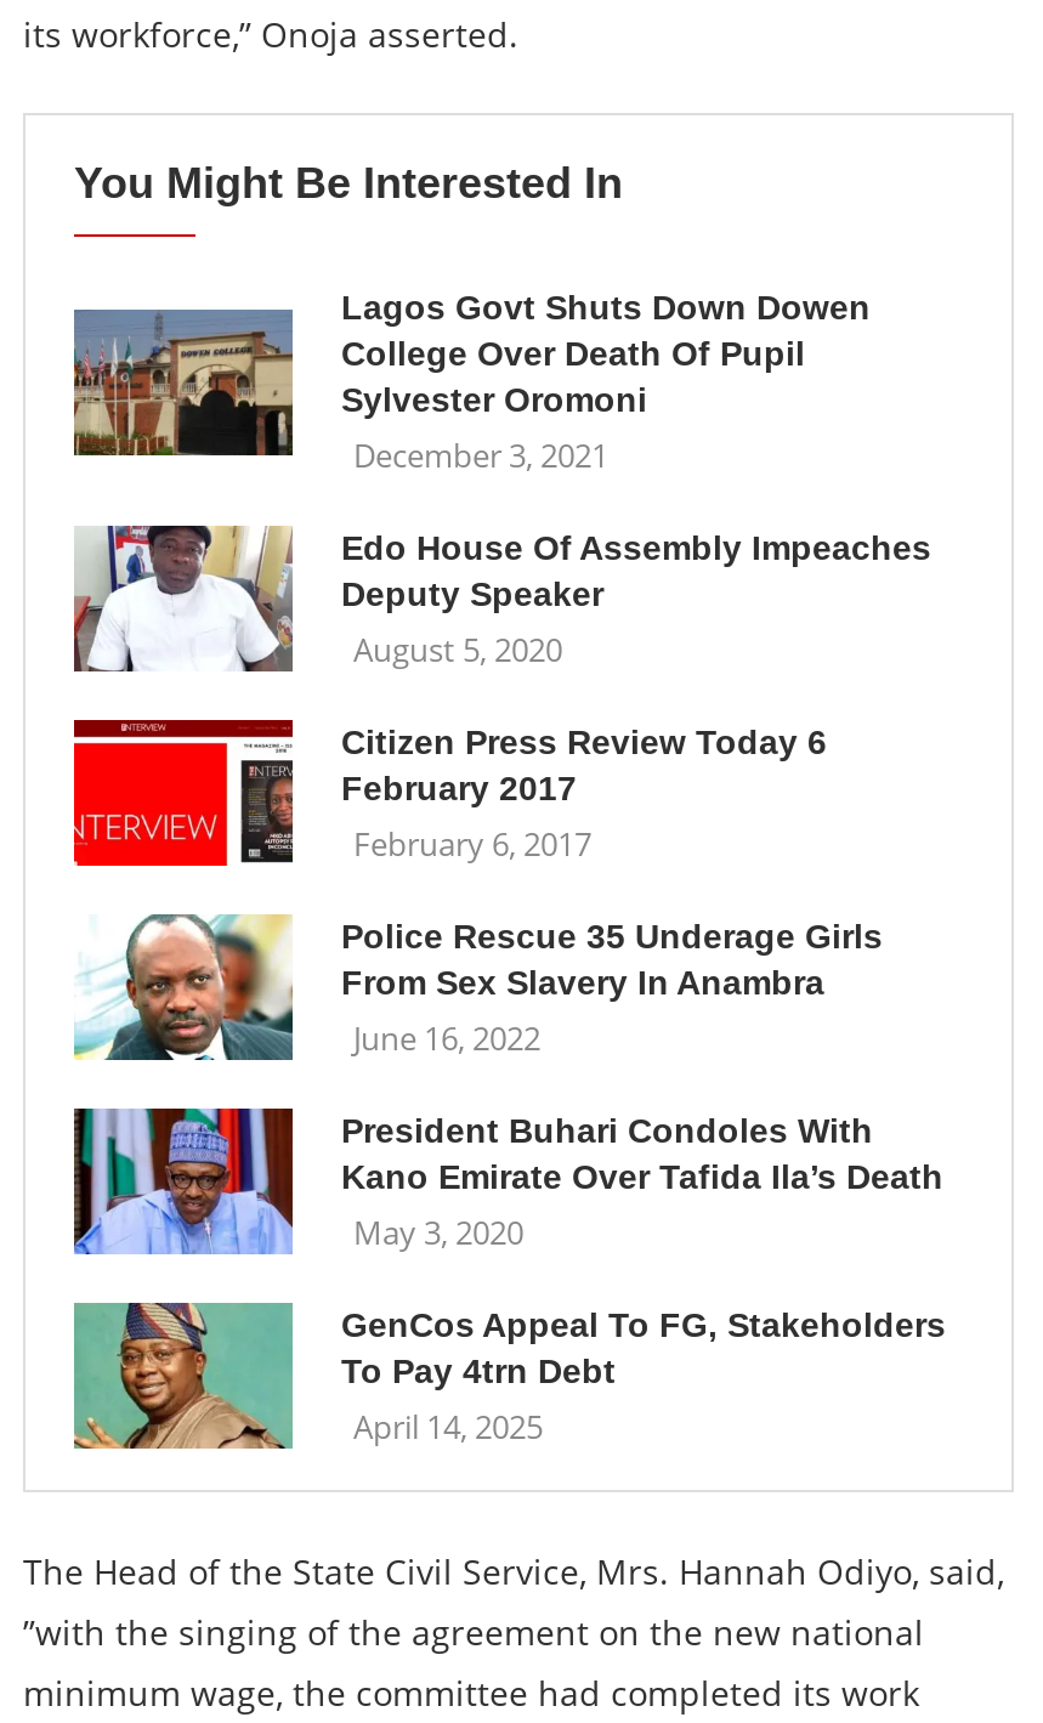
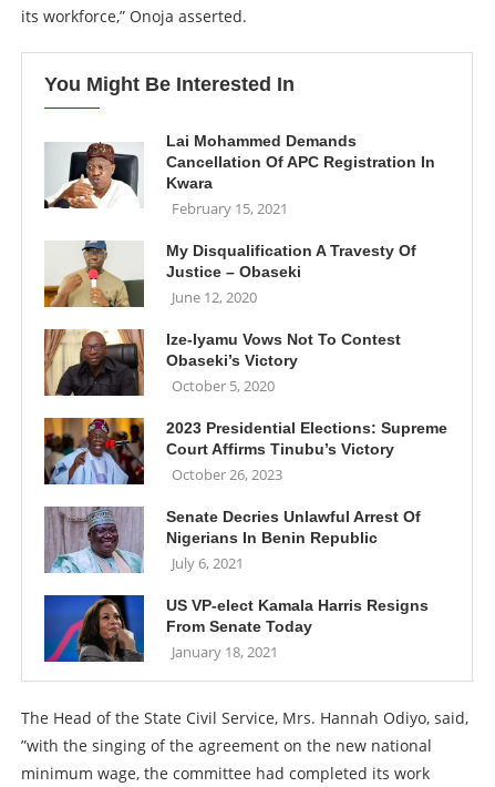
- [image]
- Lagos Govt Shuts Down Dowen
- College Over Death Of Pupil
- Sylvester Oromoni
- December 3, 2021
+ [image]
+ Lai Mohammed Demands
+ Cancellation Of APC Registration In
+ Kwara
+ February 15, 2021

- [image]
- Edo House Of Assembly Impeaches
- Deputy Speaker
- August 5, 2020
+ [image]
+ My Disqualification A Travesty Of
+ Justice – Obaseki
+ June 12, 2020

- [image]
- Citizen Press Review Today 6
- February 2017
- February 6, 2017
+ [image]
+ Ize-Iyamu Vows Not To Contest
+ Obaseki’s Victory
+ October 5, 2020

- [image]
- Police Rescue 35 Underage Girls
- From Sex Slavery In Anambra
- June 16, 2022
+ [image]
+ 2023 Presidential Elections: Supreme
+ Court Affirms Tinubu’s Victory
+ October 26, 2023

- [image]
- President Buhari Condoles With
- Kano Emirate Over Tafida Ila’s Death
- May 3, 2020
+ [image]
+ Senate Decries Unlawful Arrest Of
+ Nigerians In Benin Republic
+ July 6, 2021

- [image]
- GenCos Appeal To FG, Stakeholders
- To Pay 4trn Debt
- April 14, 2025
+ [image]
+ US VP-elect Kamala Harris Resigns
+ From Senate Today
+ January 18, 2021
